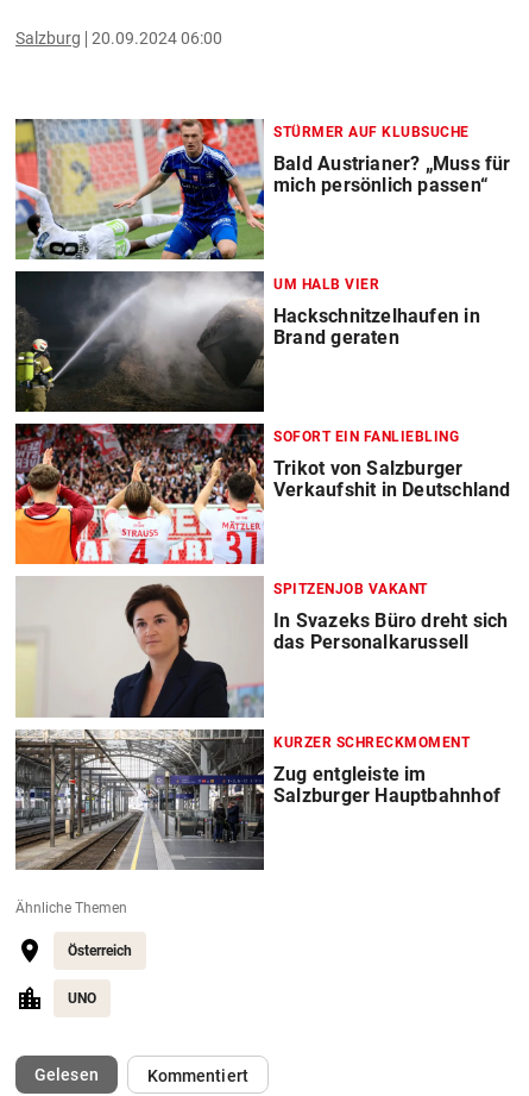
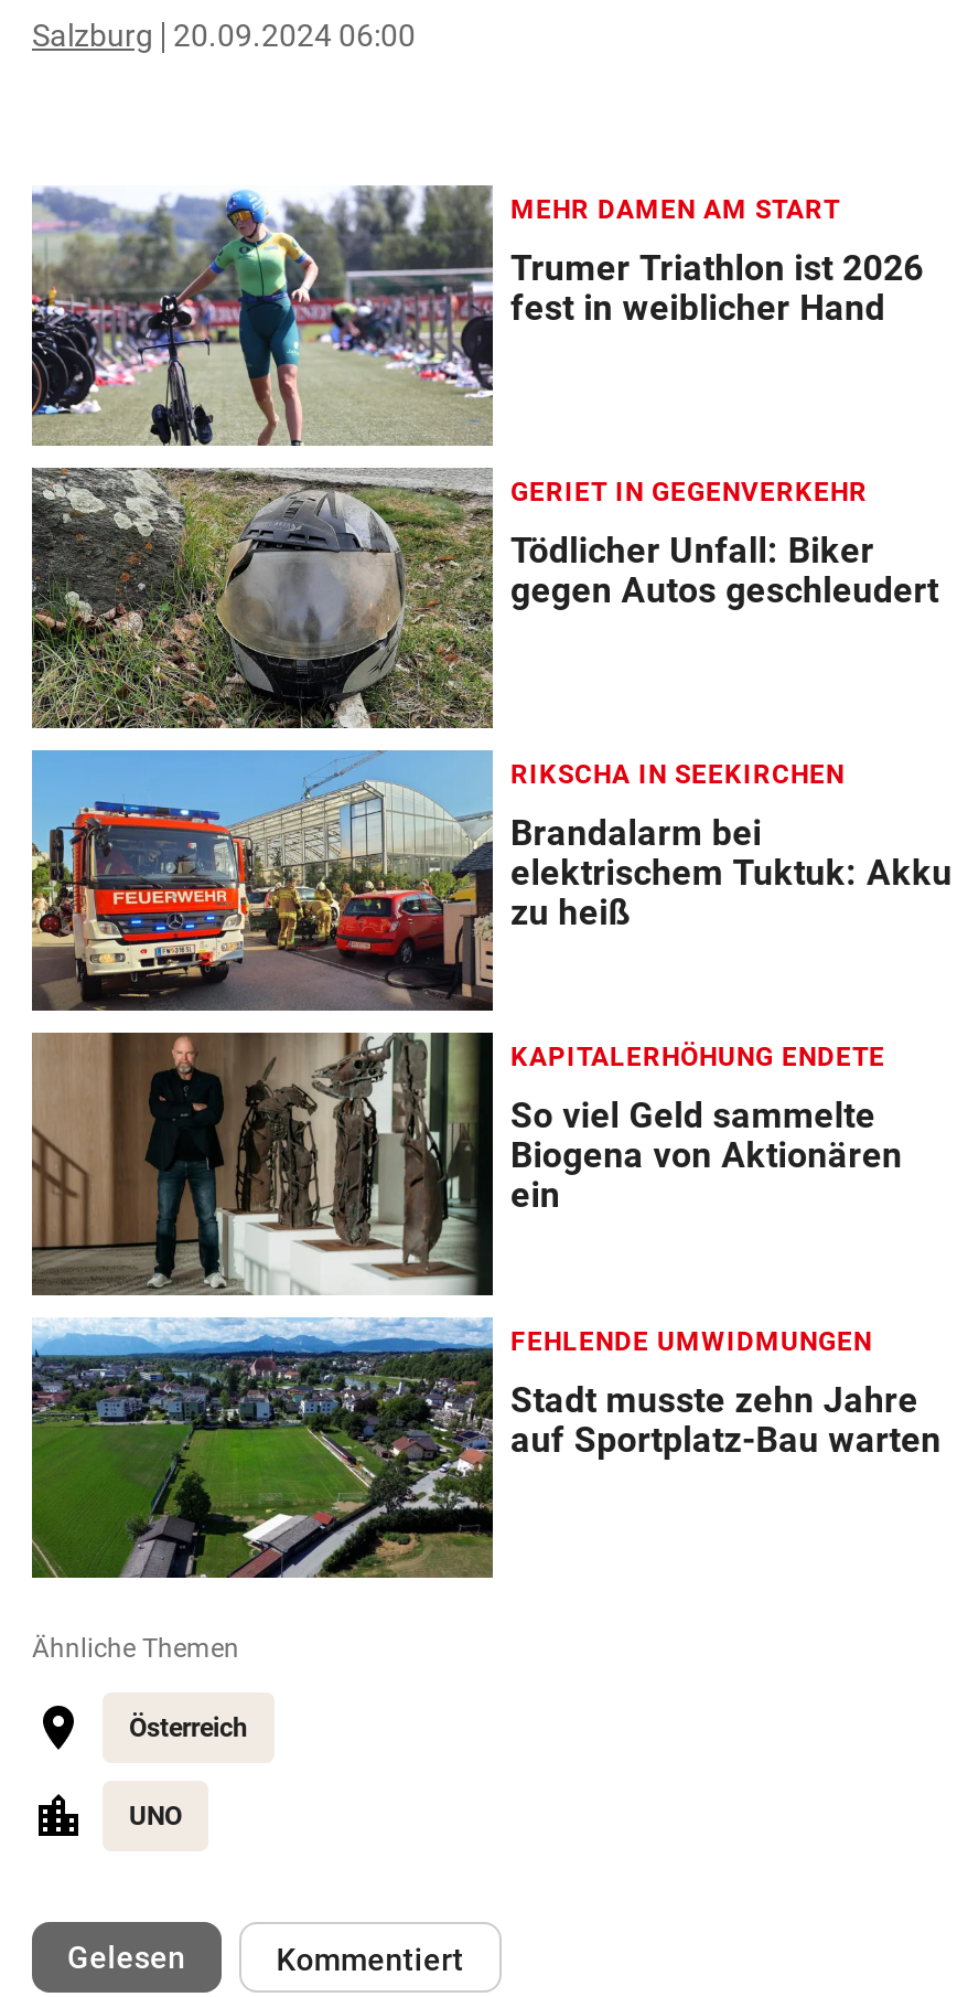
- [image]
- STÜRMER AUF KLUBSUCHE
+ [image]
+ MEHR DAMEN AM START

- Bald Austrianer? „Muss für
- mich persönlich passen“
+ Trumer Triathlon ist 2026
+ fest in weiblicher Hand

- [image]
- UM HALB VIER
+ [image]
+ GERIET IN GEGENVERKEHR

- Hackschnitzelhaufen in
- Brand geraten
+ Tödlicher Unfall: Biker
+ gegen Autos geschleudert

- [image]
- SOFORT EIN FANLIEBLING
+ [image]
+ RIKSCHA IN SEEKIRCHEN

- Trikot von Salzburger
- Verkaufshit in Deutschland
+ Brandalarm bei
+ elektrischem Tuktuk: Akku
+ zu heiß

- [image]
- SPITZENJOB VAKANT
+ [image]
+ KAPITALERHÖHUNG ENDETE

- In Svazeks Büro dreht sich
- das Personalkarussell
+ So viel Geld sammelte
+ Biogena von Aktionären
+ ein

- [image]
- KURZER SCHRECKMOMENT
+ [image]
+ FEHLENDE UMWIDMUNGEN

- Zug entgleiste im
- Salzburger Hauptbahnhof
+ Stadt musste zehn Jahre
+ auf Sportplatz-Bau warten
